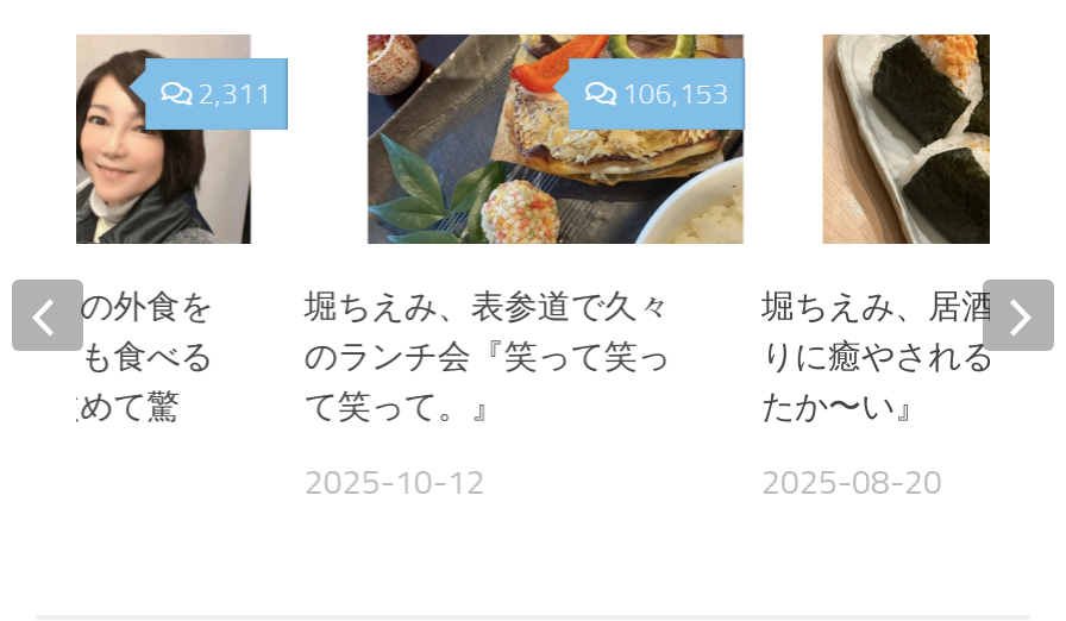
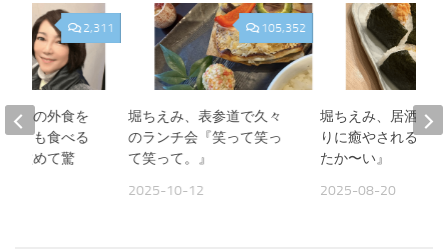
- 106,153
+ 105,352
